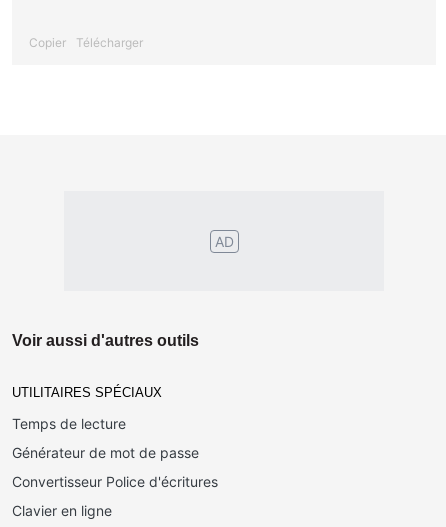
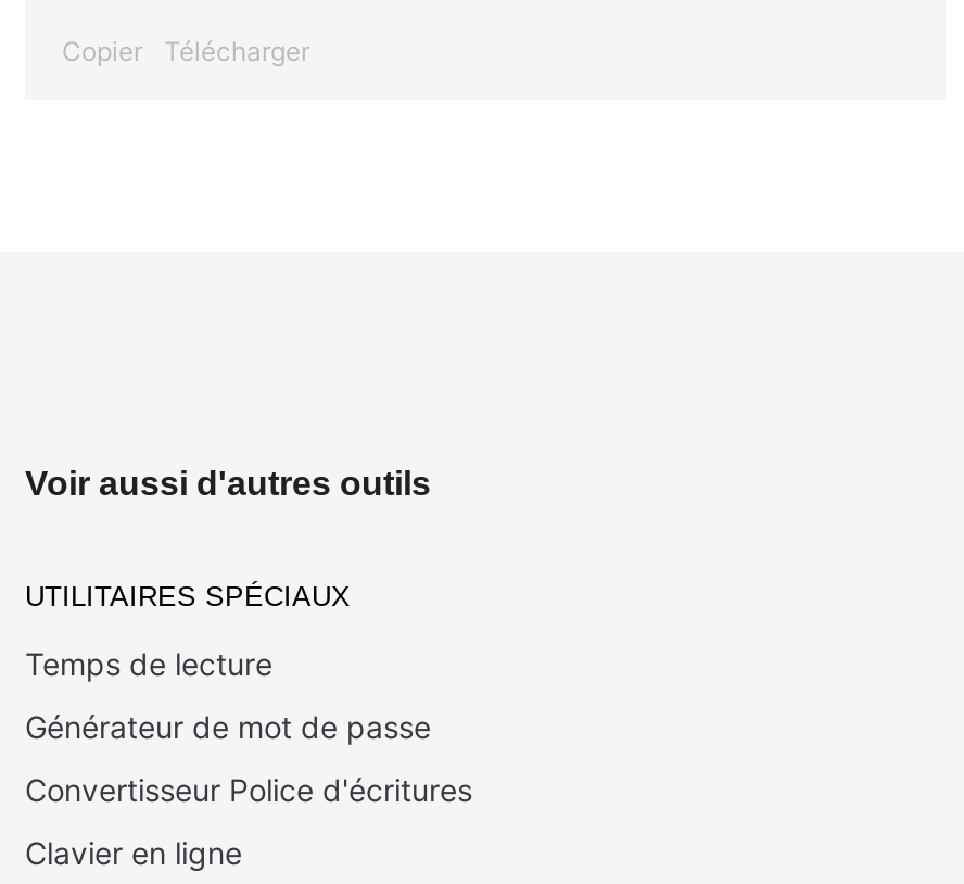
- AD
